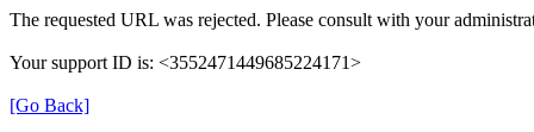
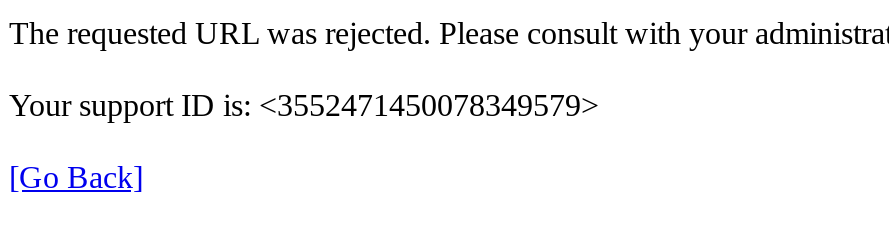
- Your support ID is: <3552471449685224171>
+ Your support ID is: <3552471450078349579>
